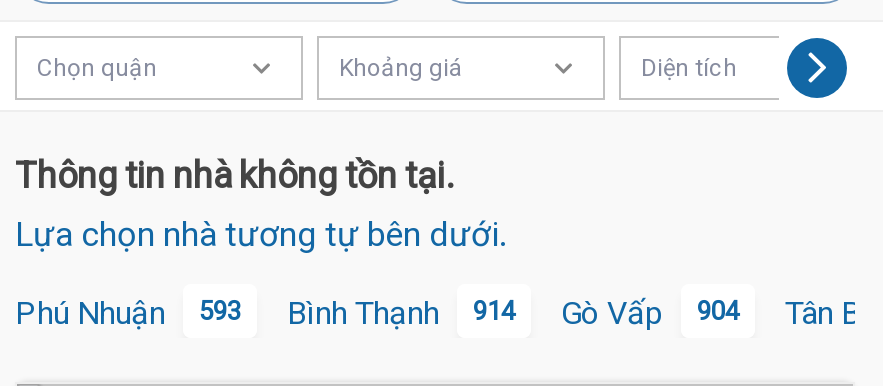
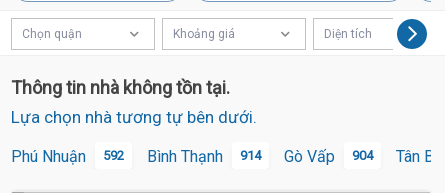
- 593
+ 592
